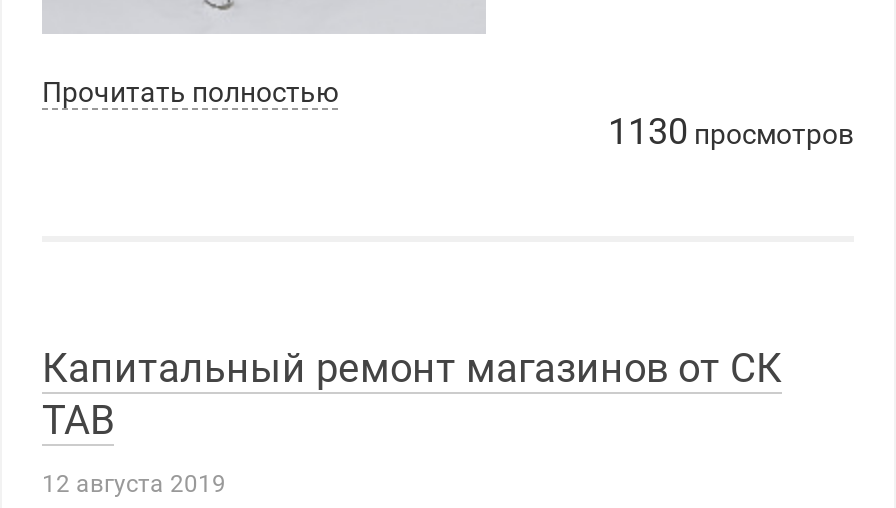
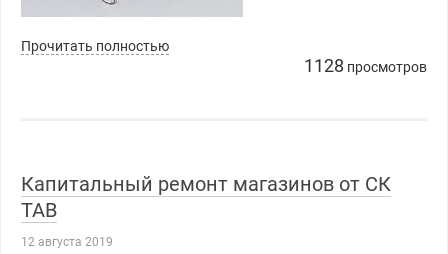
- 1130 просмотров
+ 1128 просмотров
